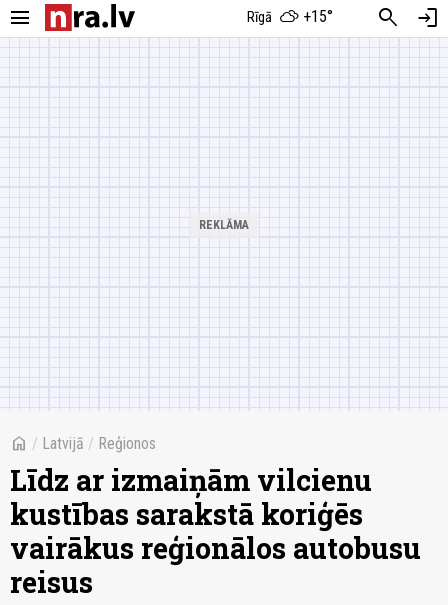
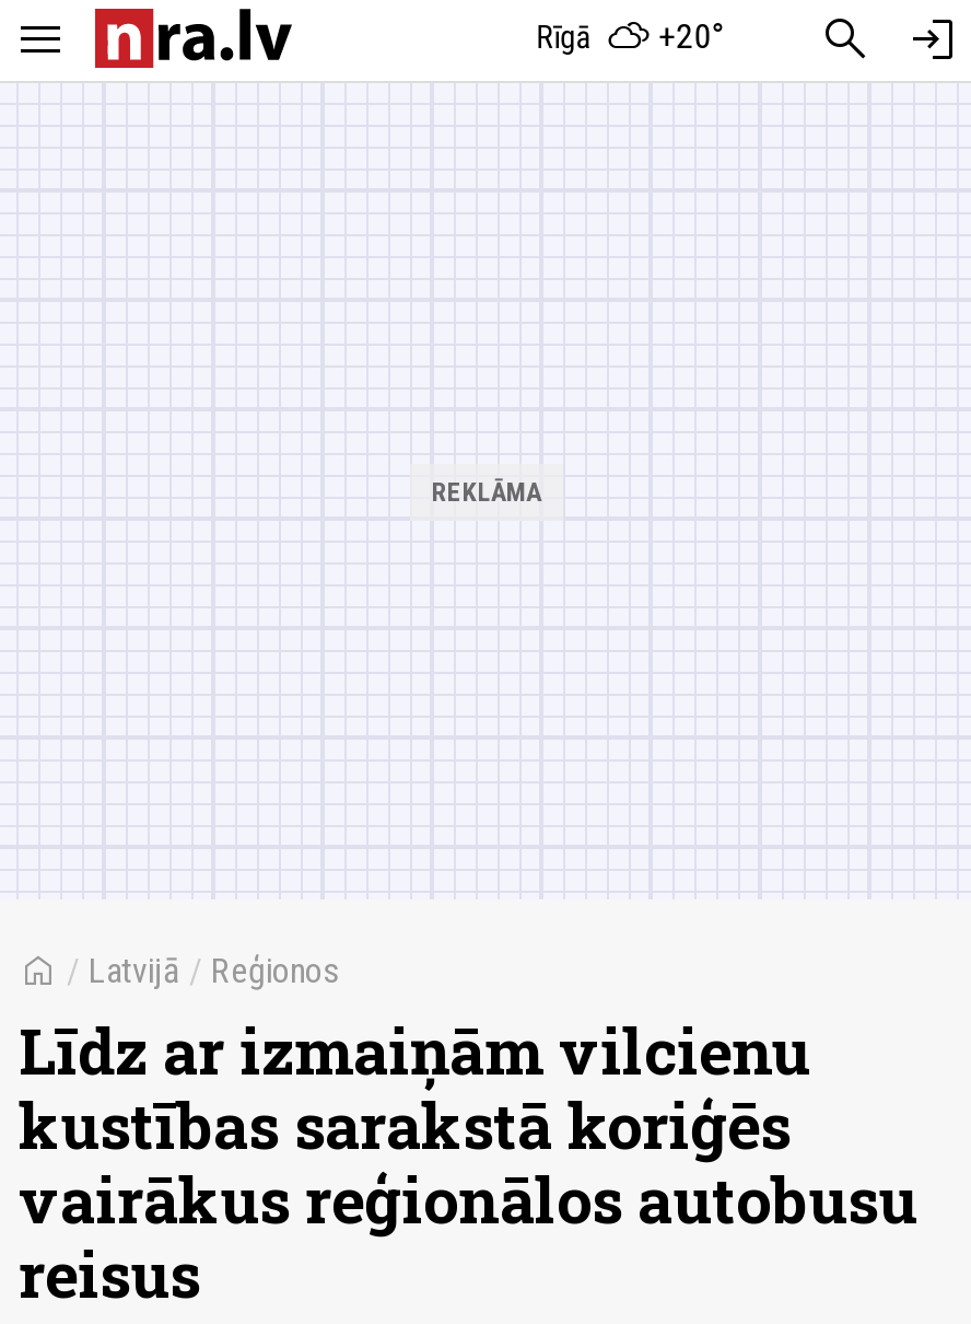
- Rīgā +15°
+ Rīgā +20°
